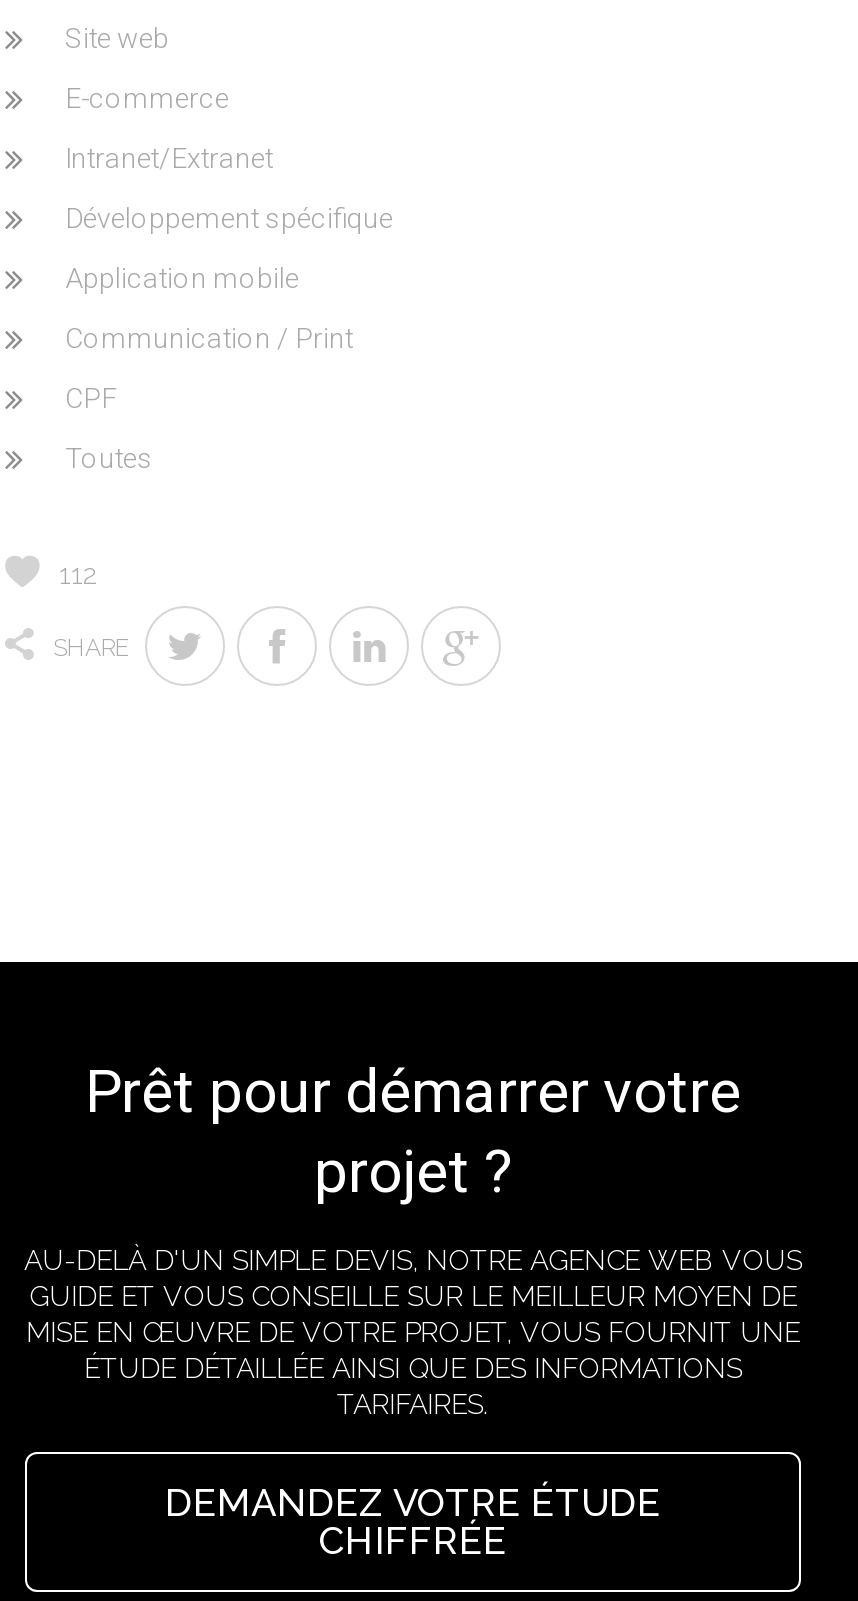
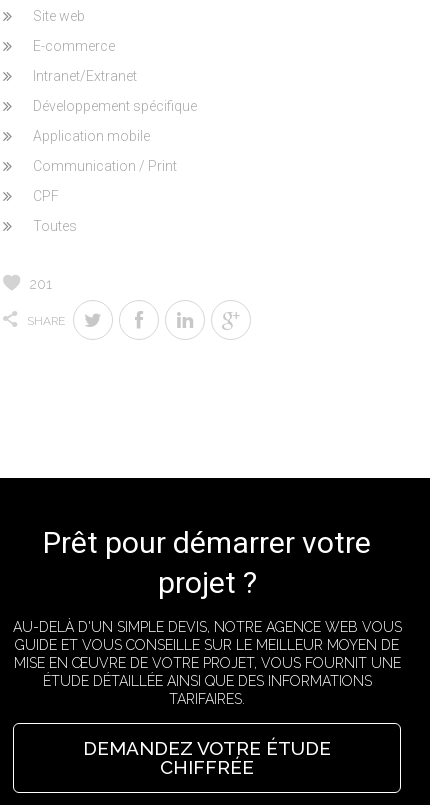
- 112
+ 201
